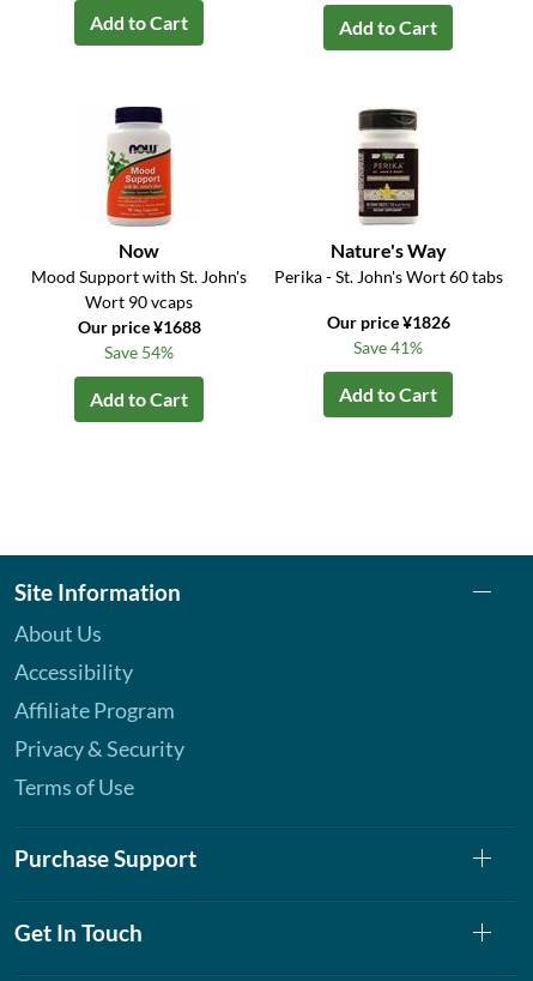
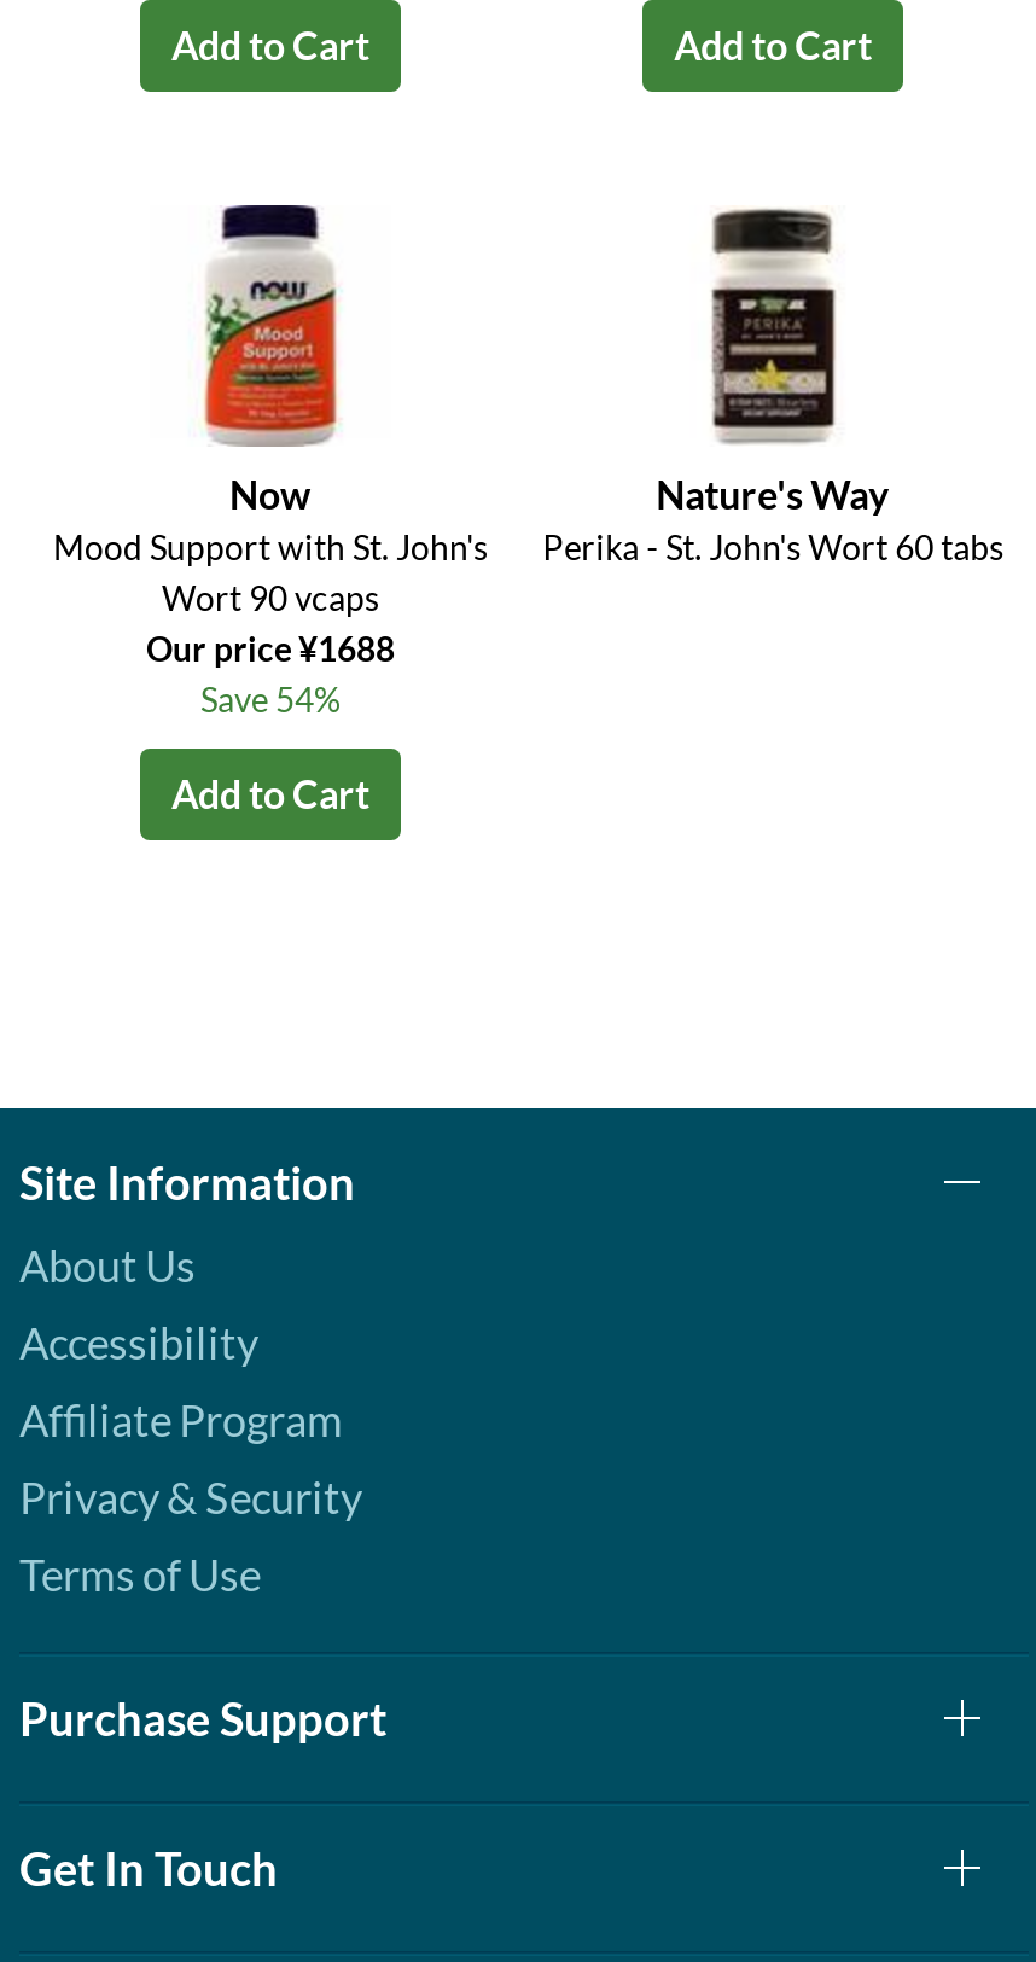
- Our price ¥1826
- Save 41%
- Add to Cart
